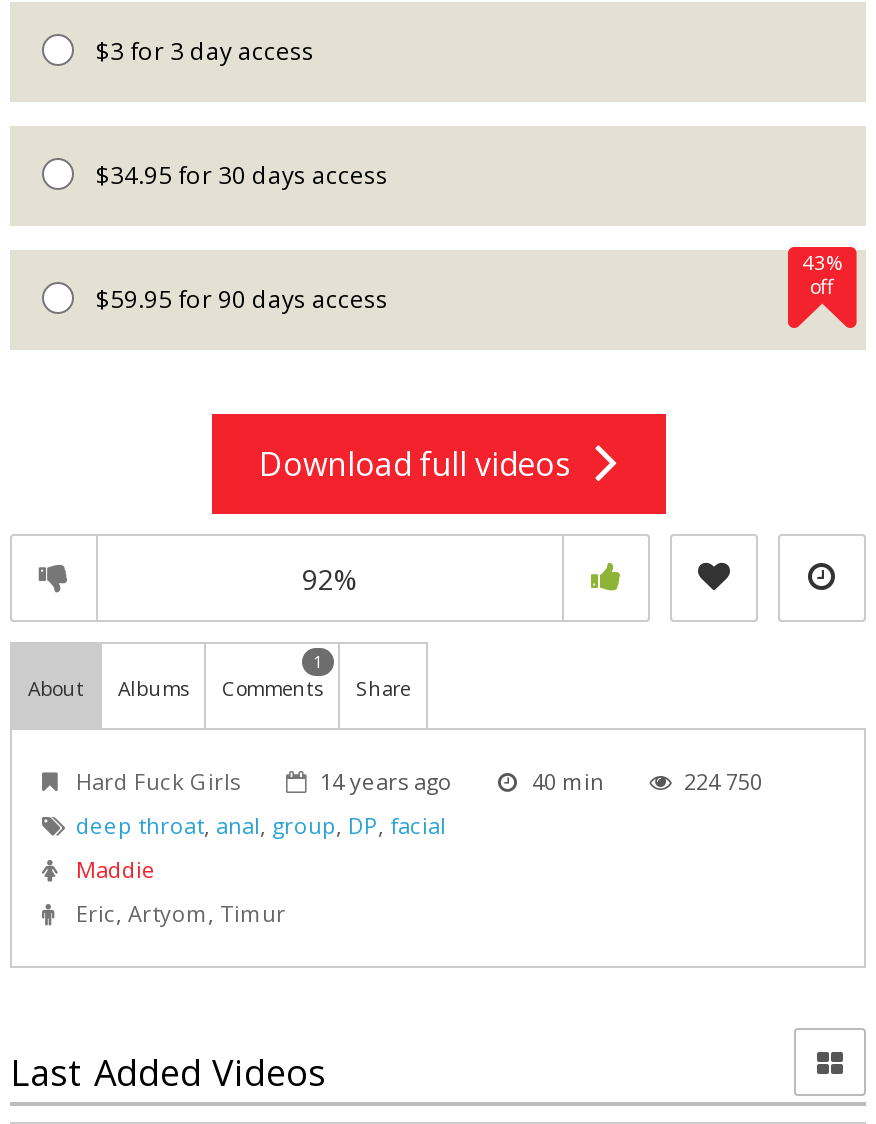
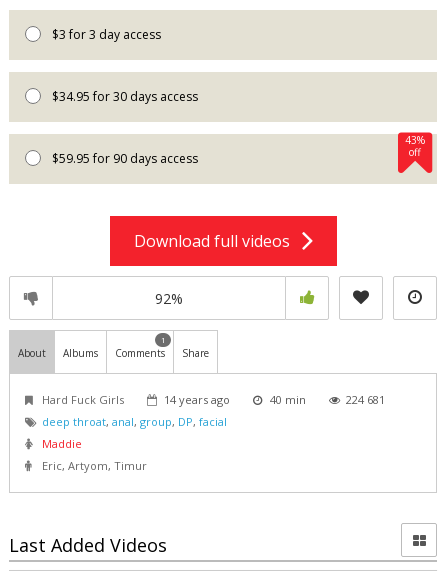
- 224 750
+ 224 681
